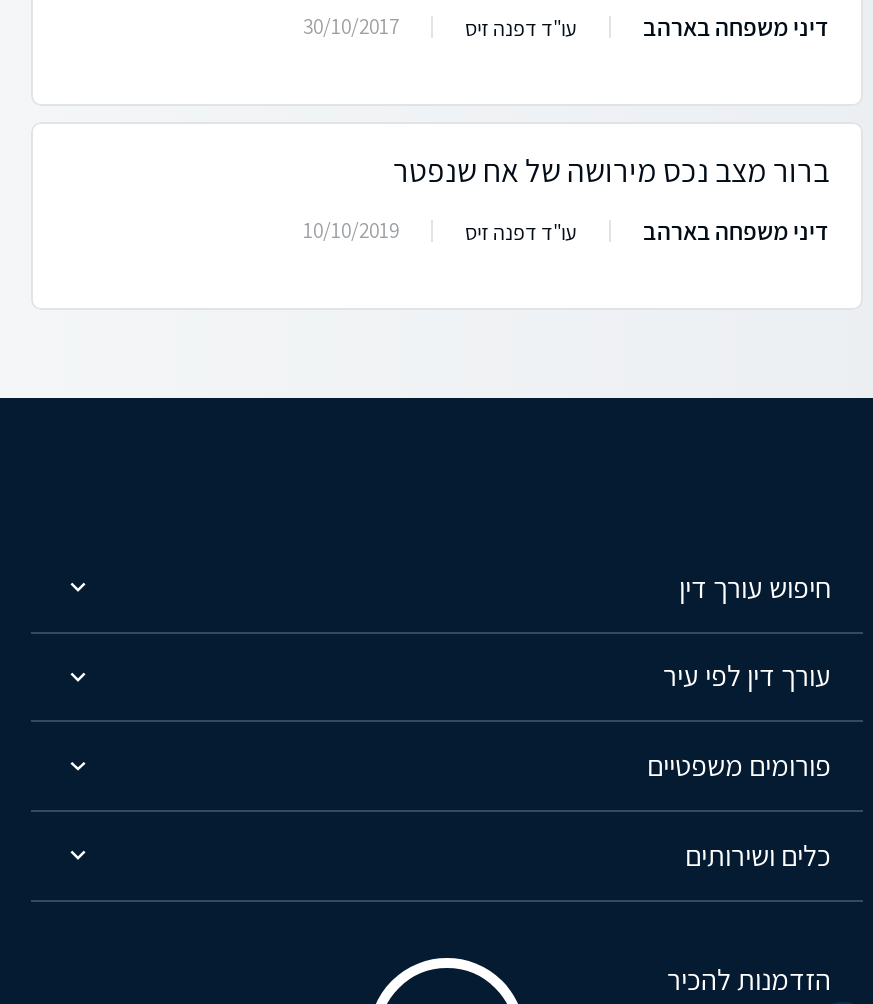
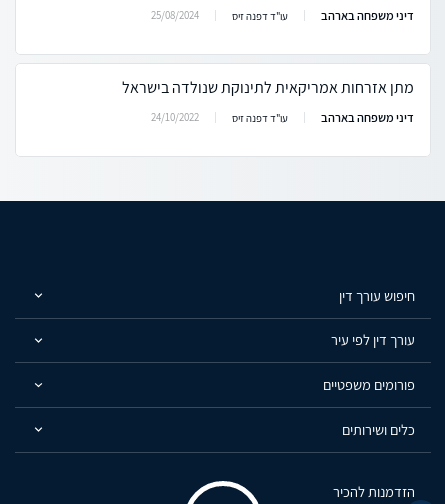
- 30/10/2017
+ 25/08/2024

- ברור מצב נכס מירושה של אח שנפטר
+ מתן אזרחות אמריקאית לתינוקת שנולדה בישראל

- 10/10/2019
+ 24/10/2022
